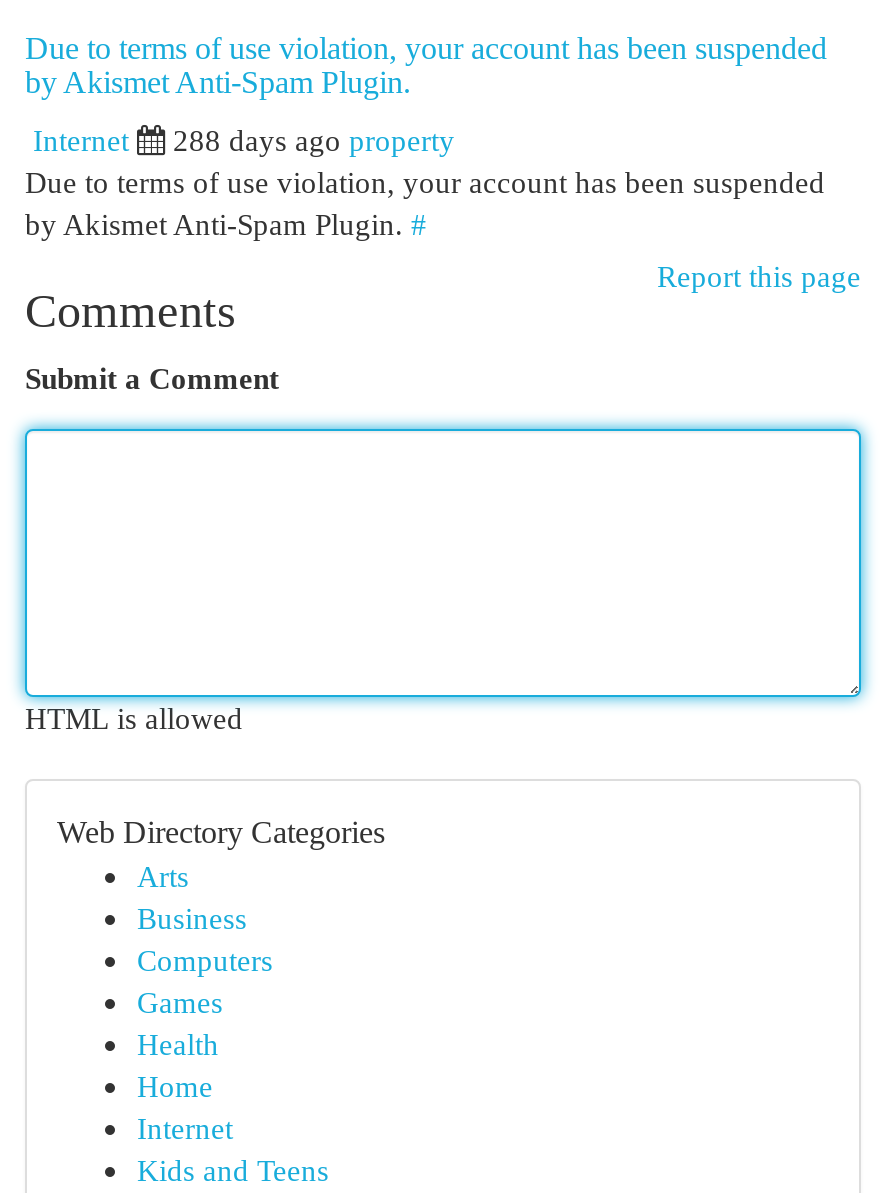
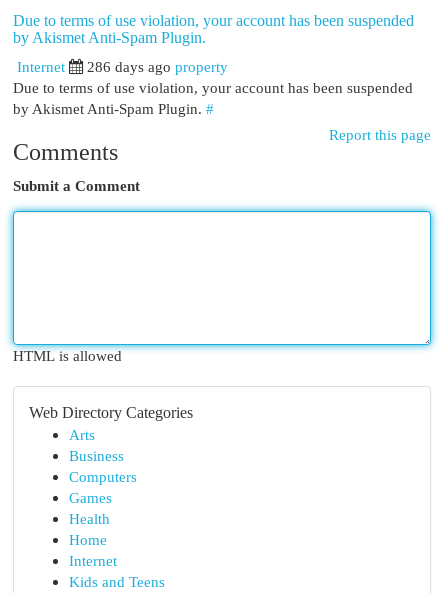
- 288 days ago property
+ 286 days ago property
